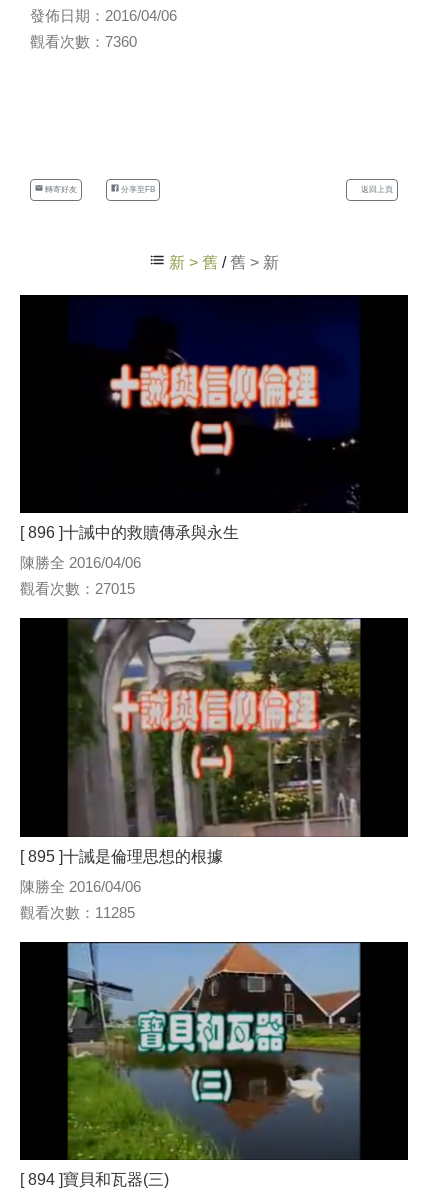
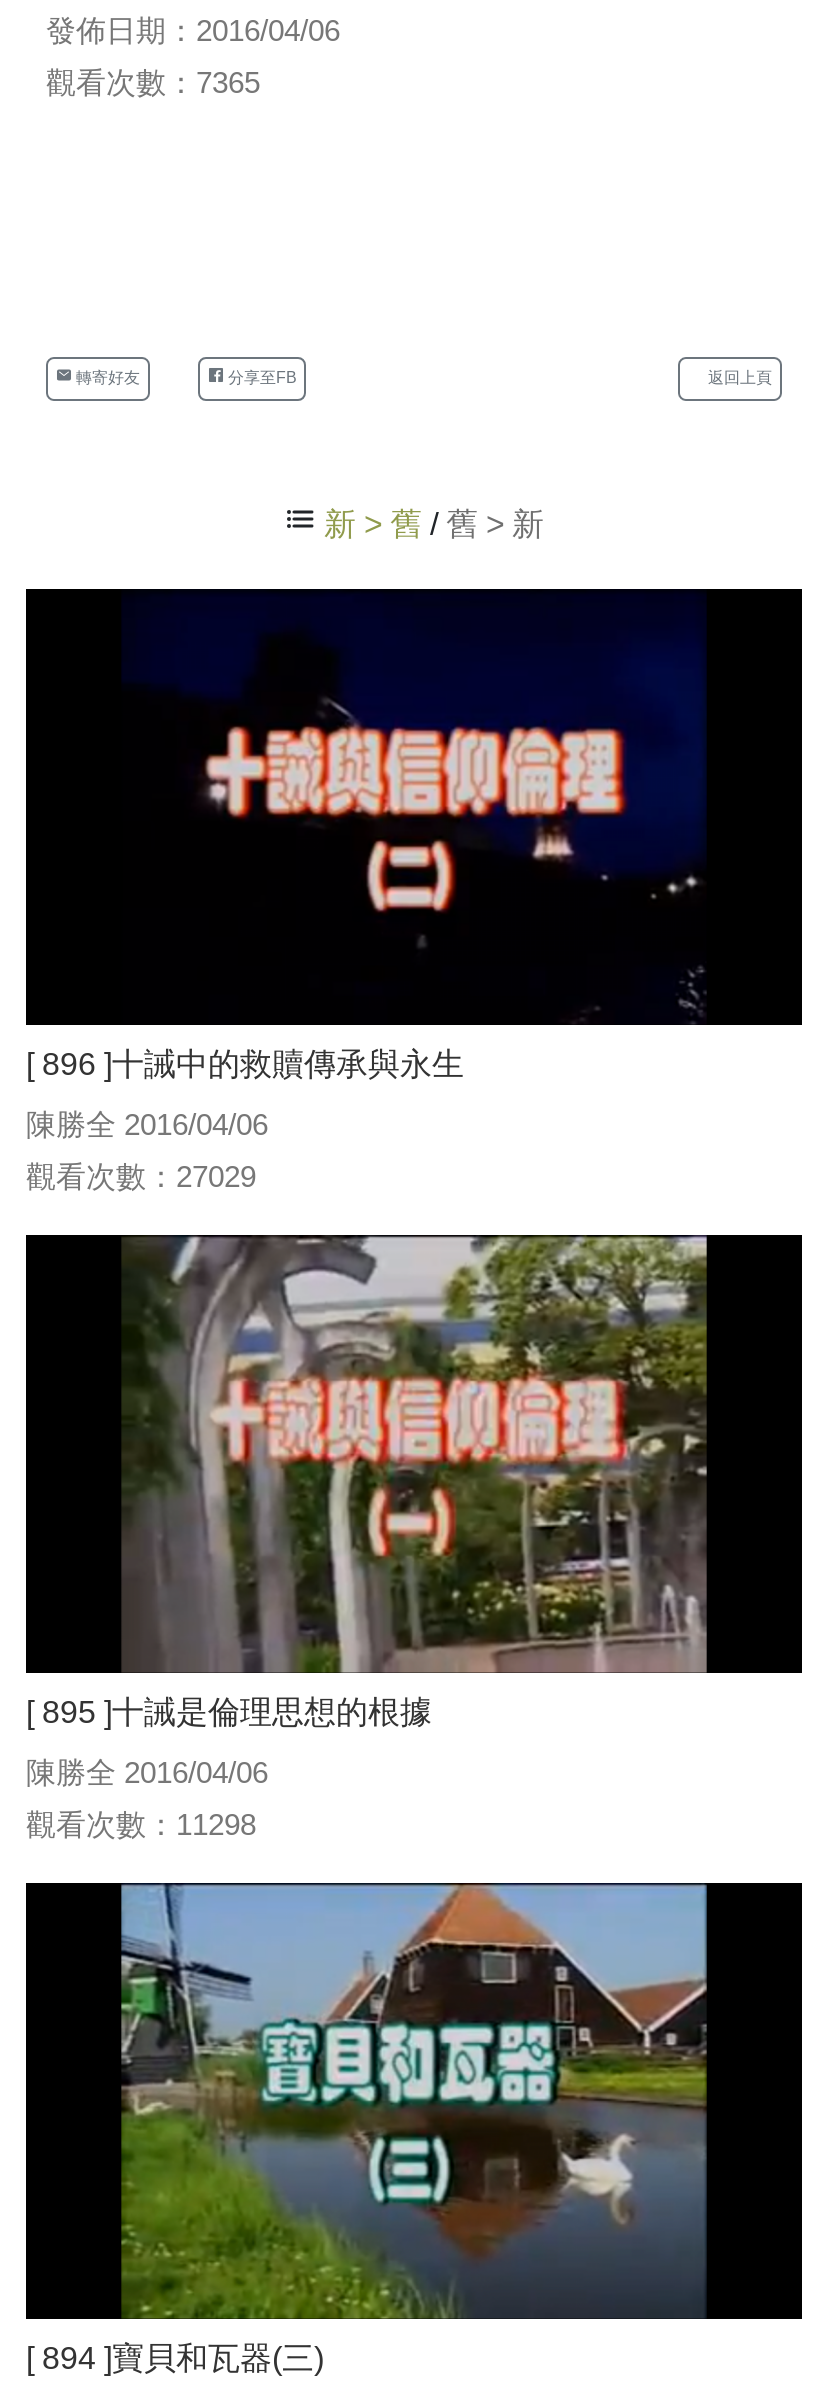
- 觀看次數：7360
+ 觀看次數：7365

- 觀看次數：27015
+ 觀看次數：27029

- 觀看次數：11285
+ 觀看次數：11298
